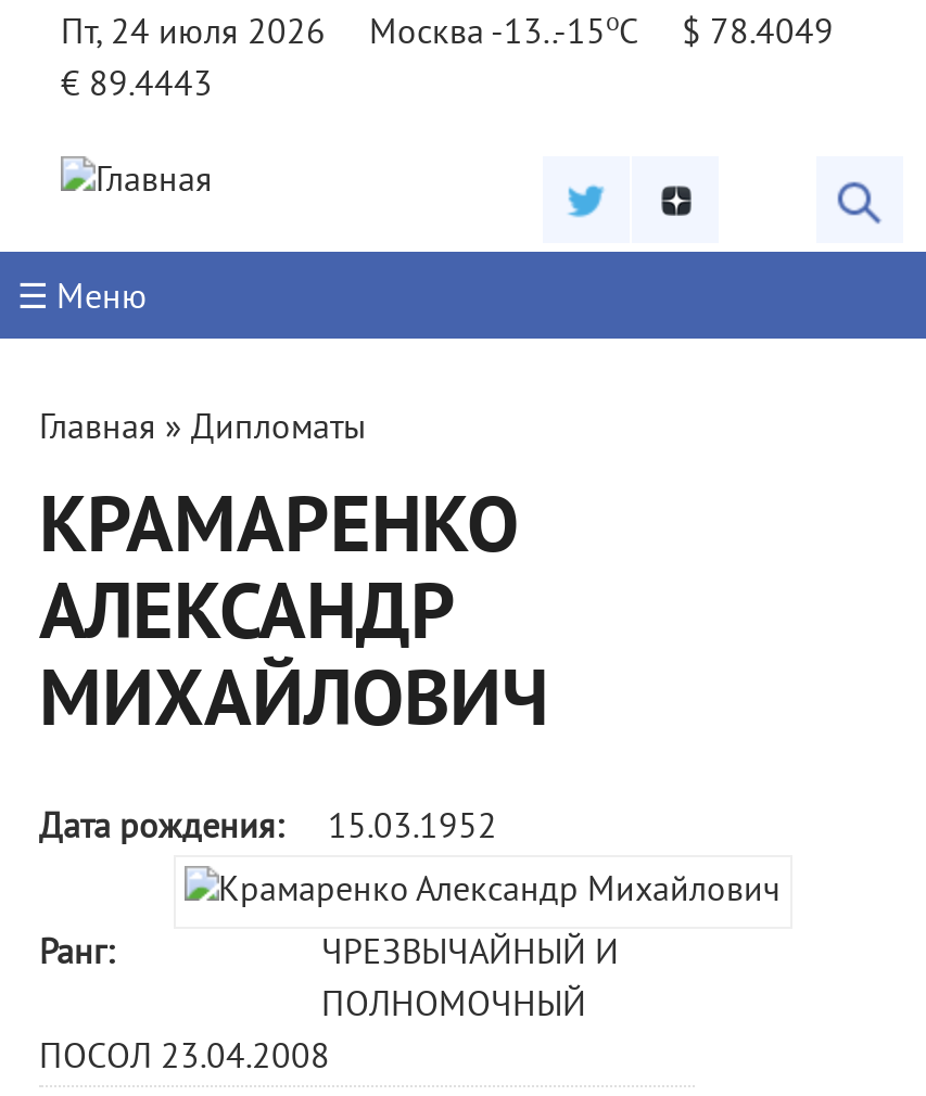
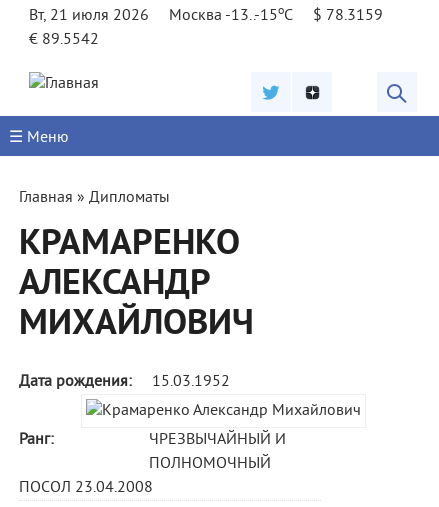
- Пт, 24 июля 2026
+ Вт, 21 июля 2026

- $ 78.4049
+ $ 78.3159

- € 89.4443
+ € 89.5542
